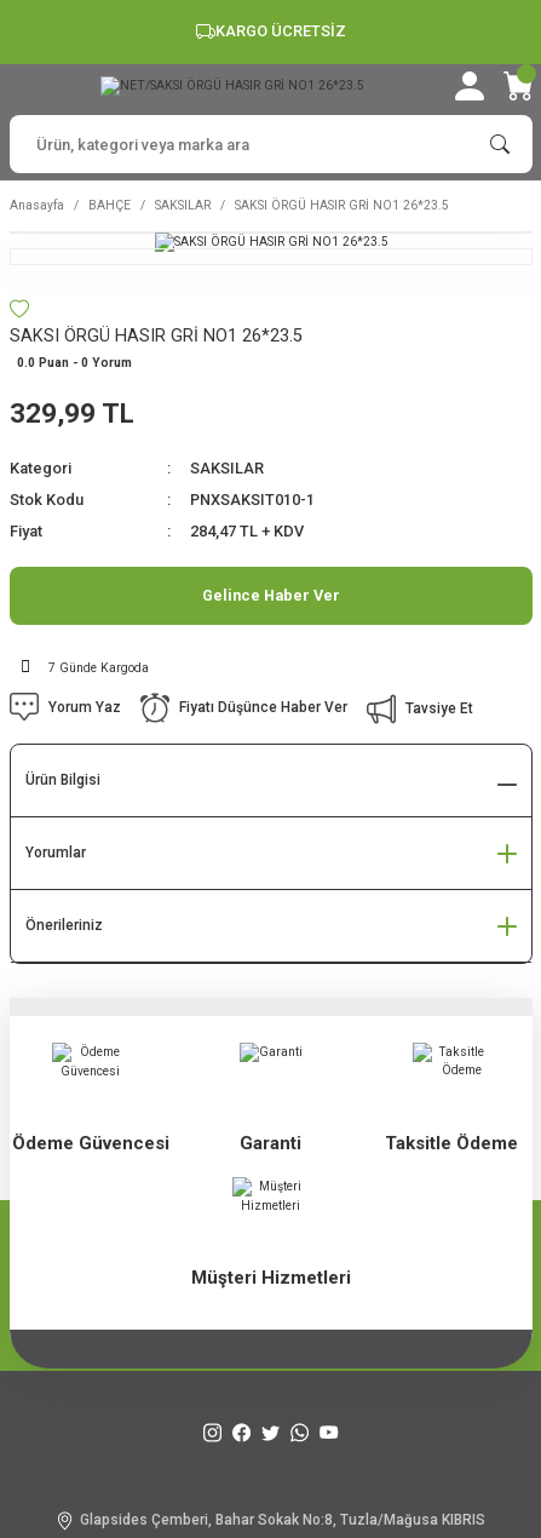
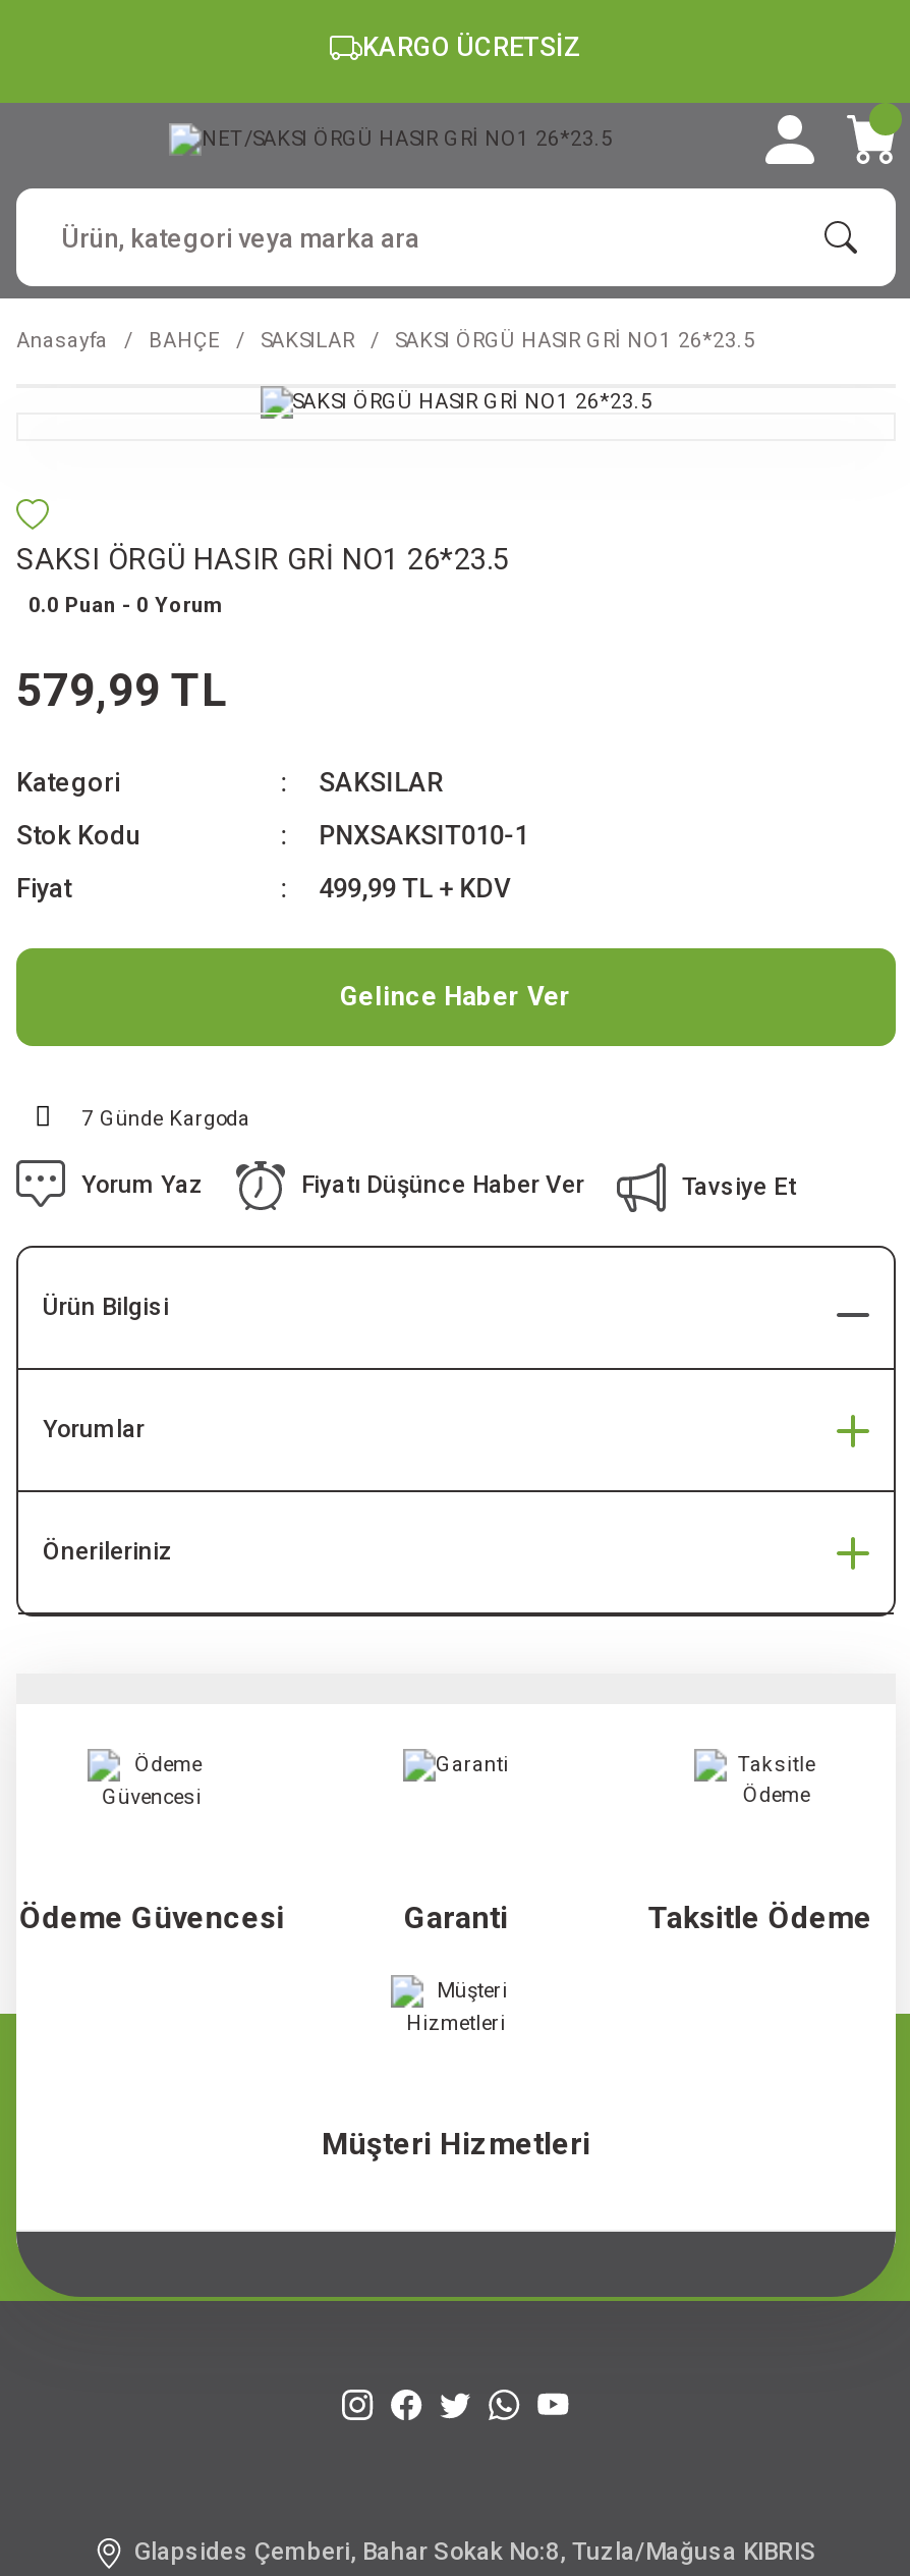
- 329,99 TL
+ 579,99 TL

- 284,47 TL + KDV
+ 499,99 TL + KDV
